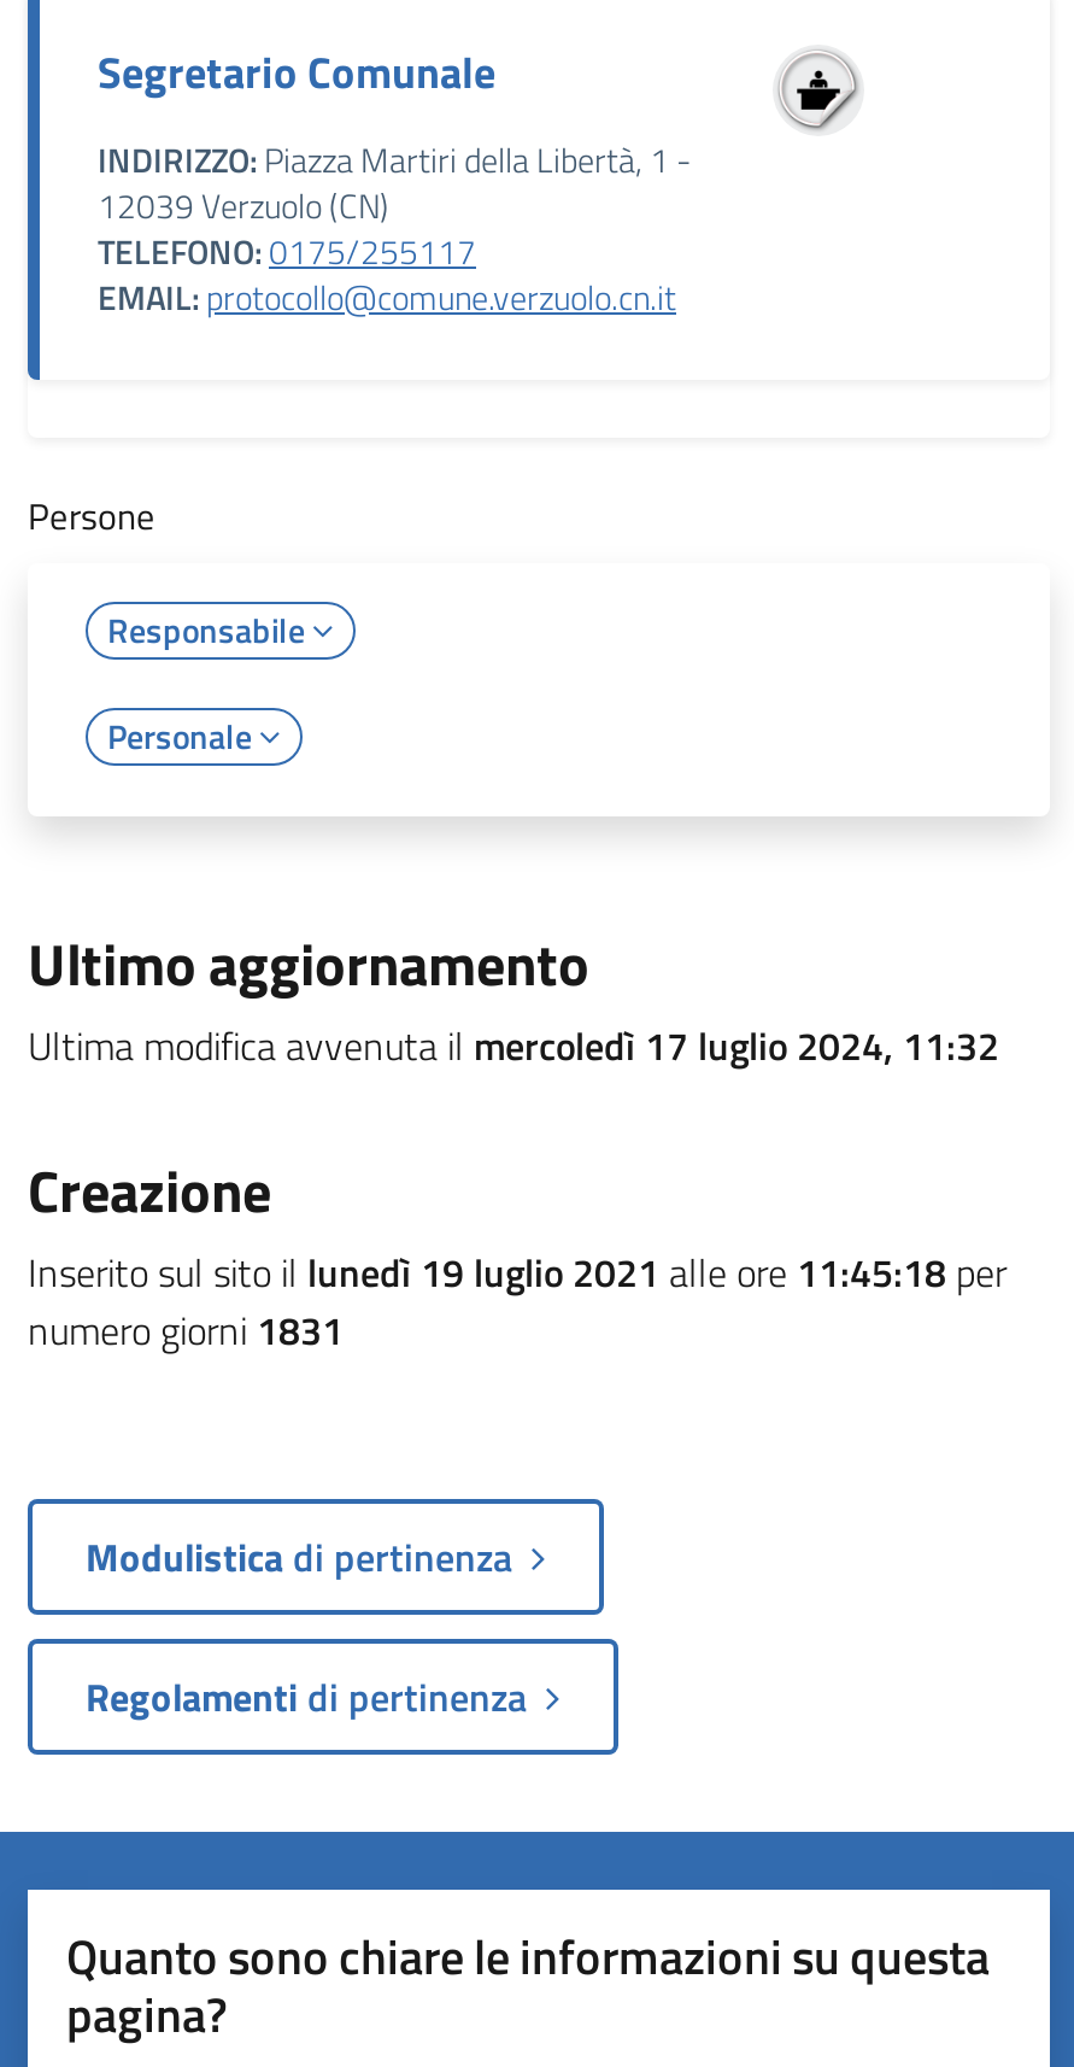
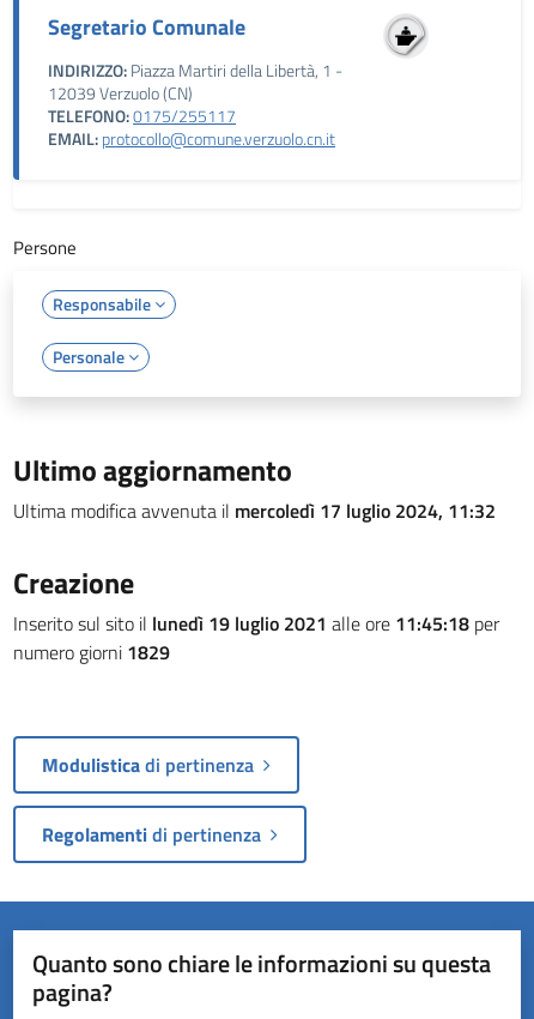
- numero giorni 1831
+ numero giorni 1829
